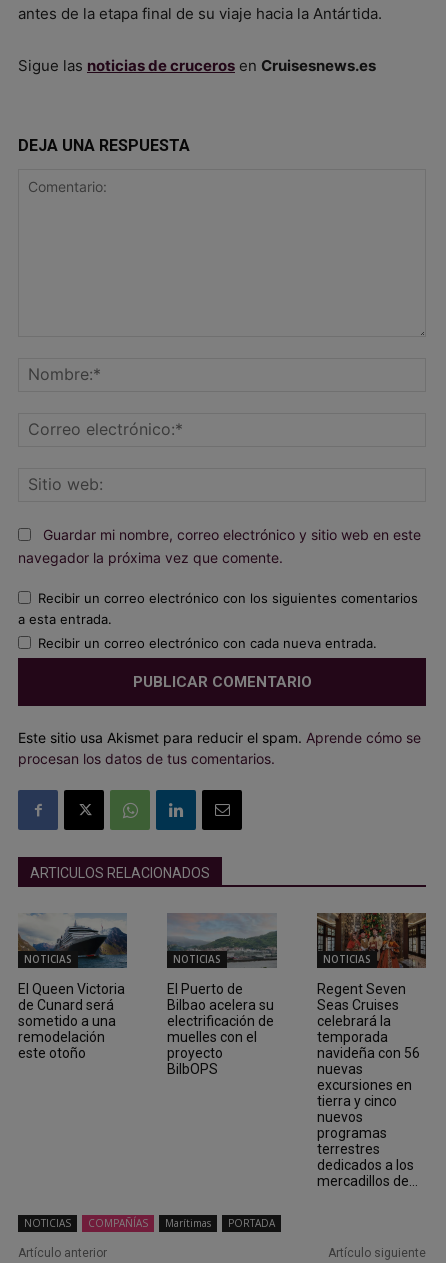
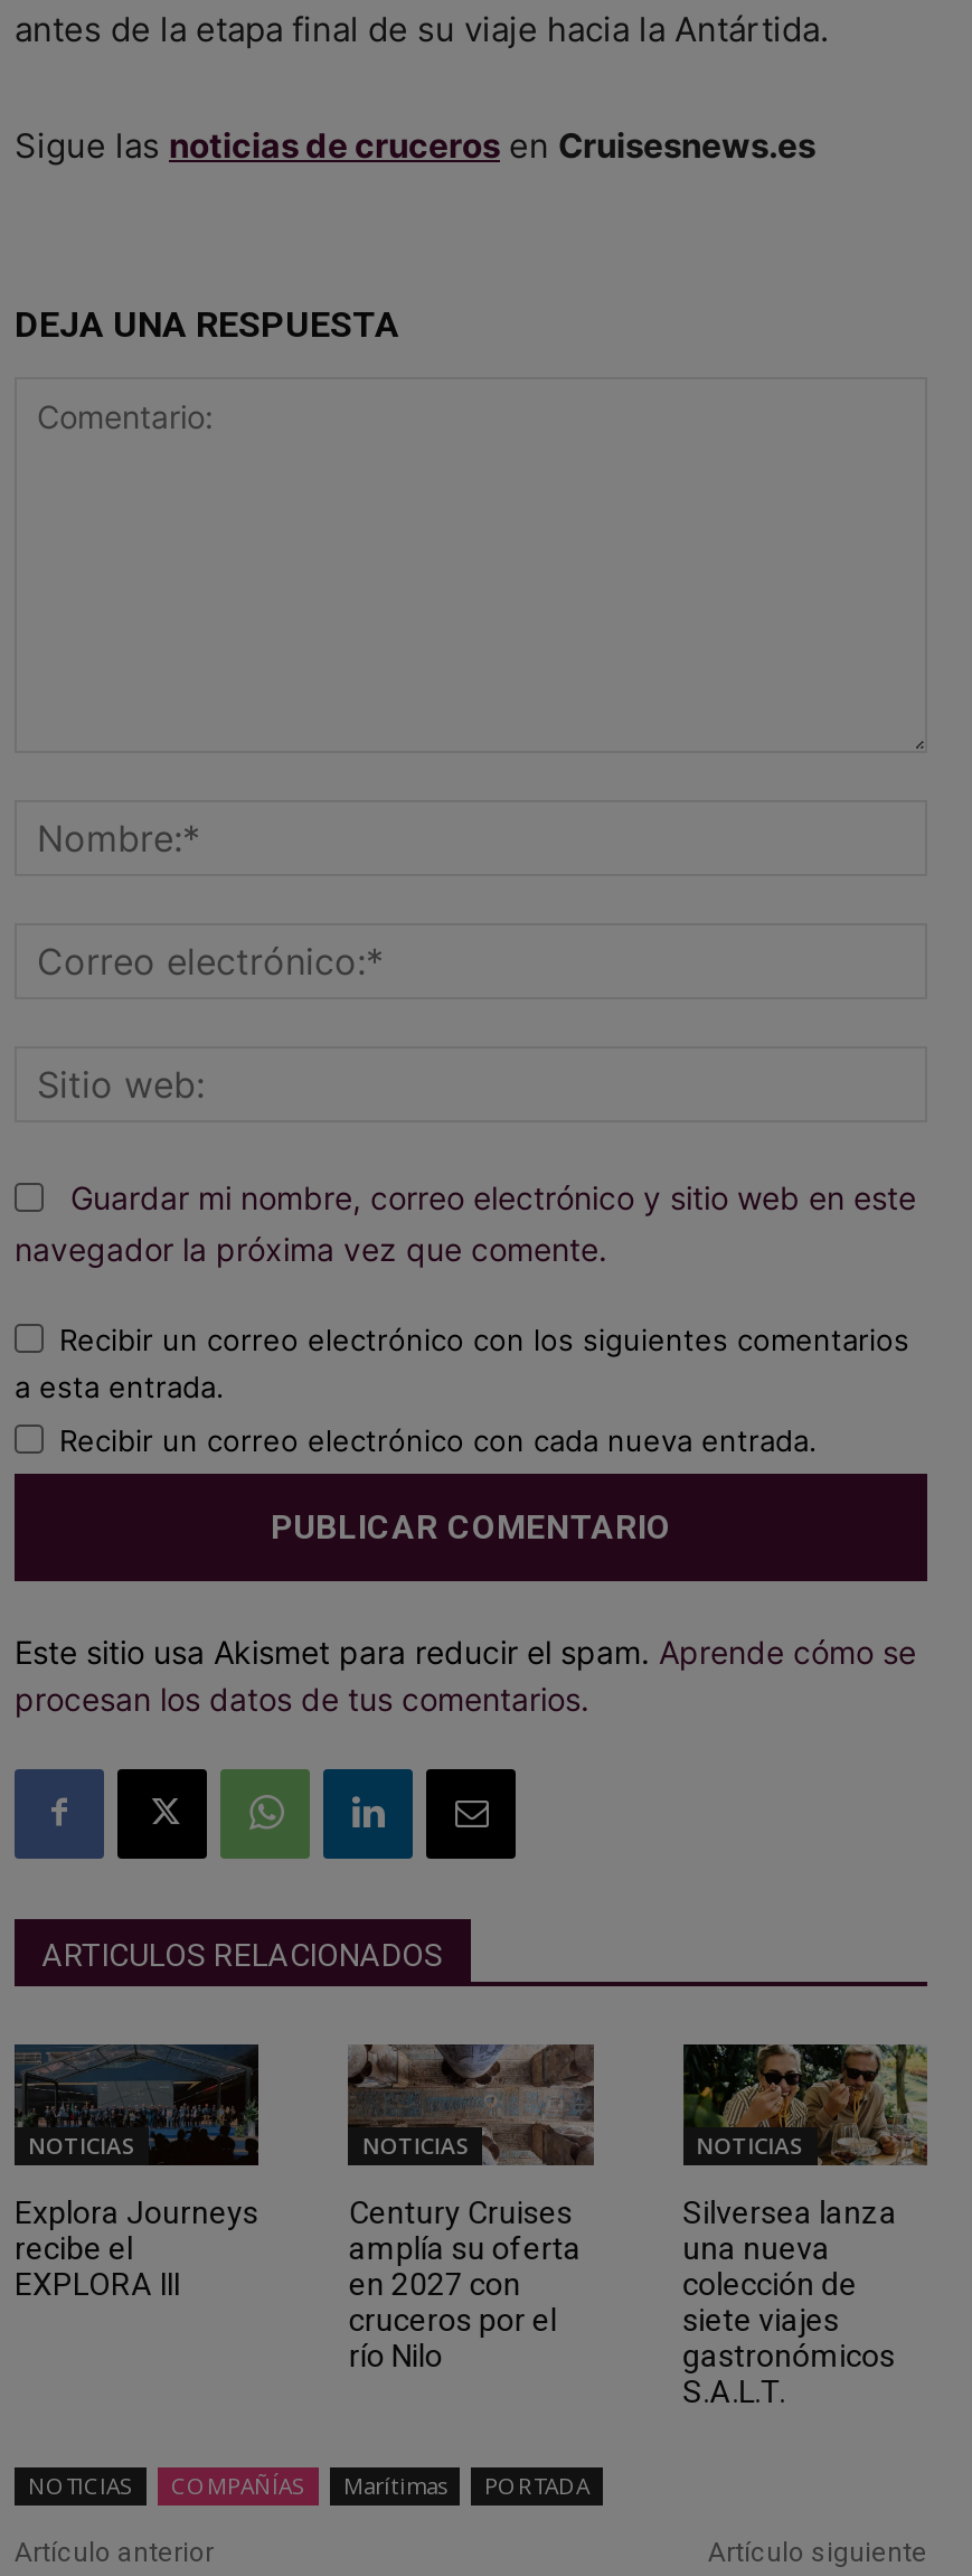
- [image]
- El Queen Victoria
- de Cunard será
- sometido a una
- remodelación
- este otoño
+ [image]
+ Explora Journeys
+ recibe el
+ EXPLORA III

- [image]
- El Puerto de
- Bilbao acelera su
- electrificación de
- muelles con el
- proyecto
- BilbOPS
+ [image]
+ Century Cruises
+ amplía su oferta
+ en 2027 con
+ cruceros por el
+ río Nilo

- [image]
- Regent Seven
- Seas Cruises
- celebrará la
- temporada
- navideña con 56
- nuevas
- excursiones en
- tierra y cinco
- nuevos
- programas
- terrestres
- dedicados a los
- mercadillos de...
+ [image]
+ Silversea lanza
+ una nueva
+ colección de
+ siete viajes
+ gastronómicos
+ S.A.L.T.
